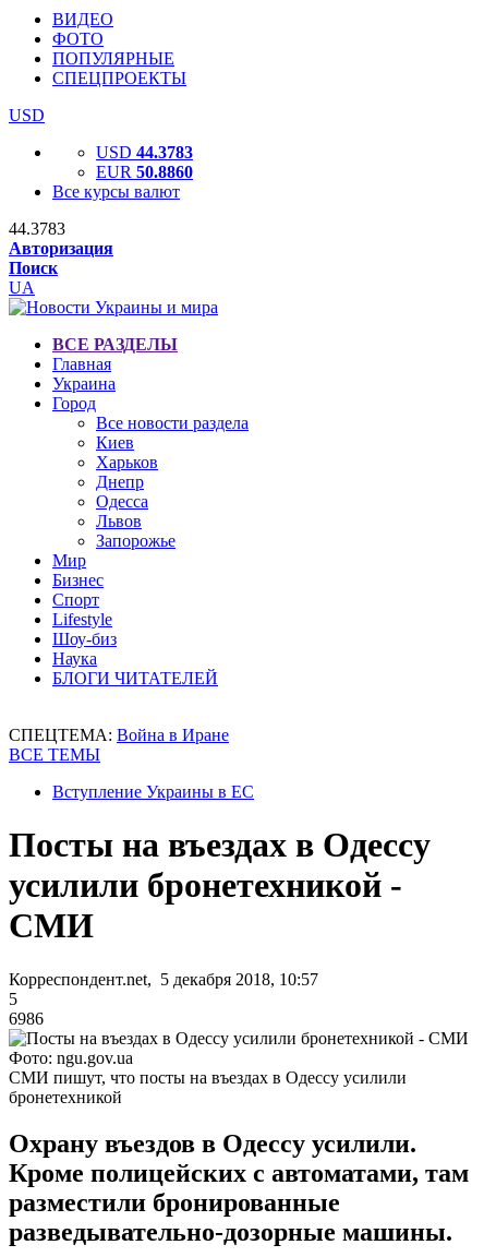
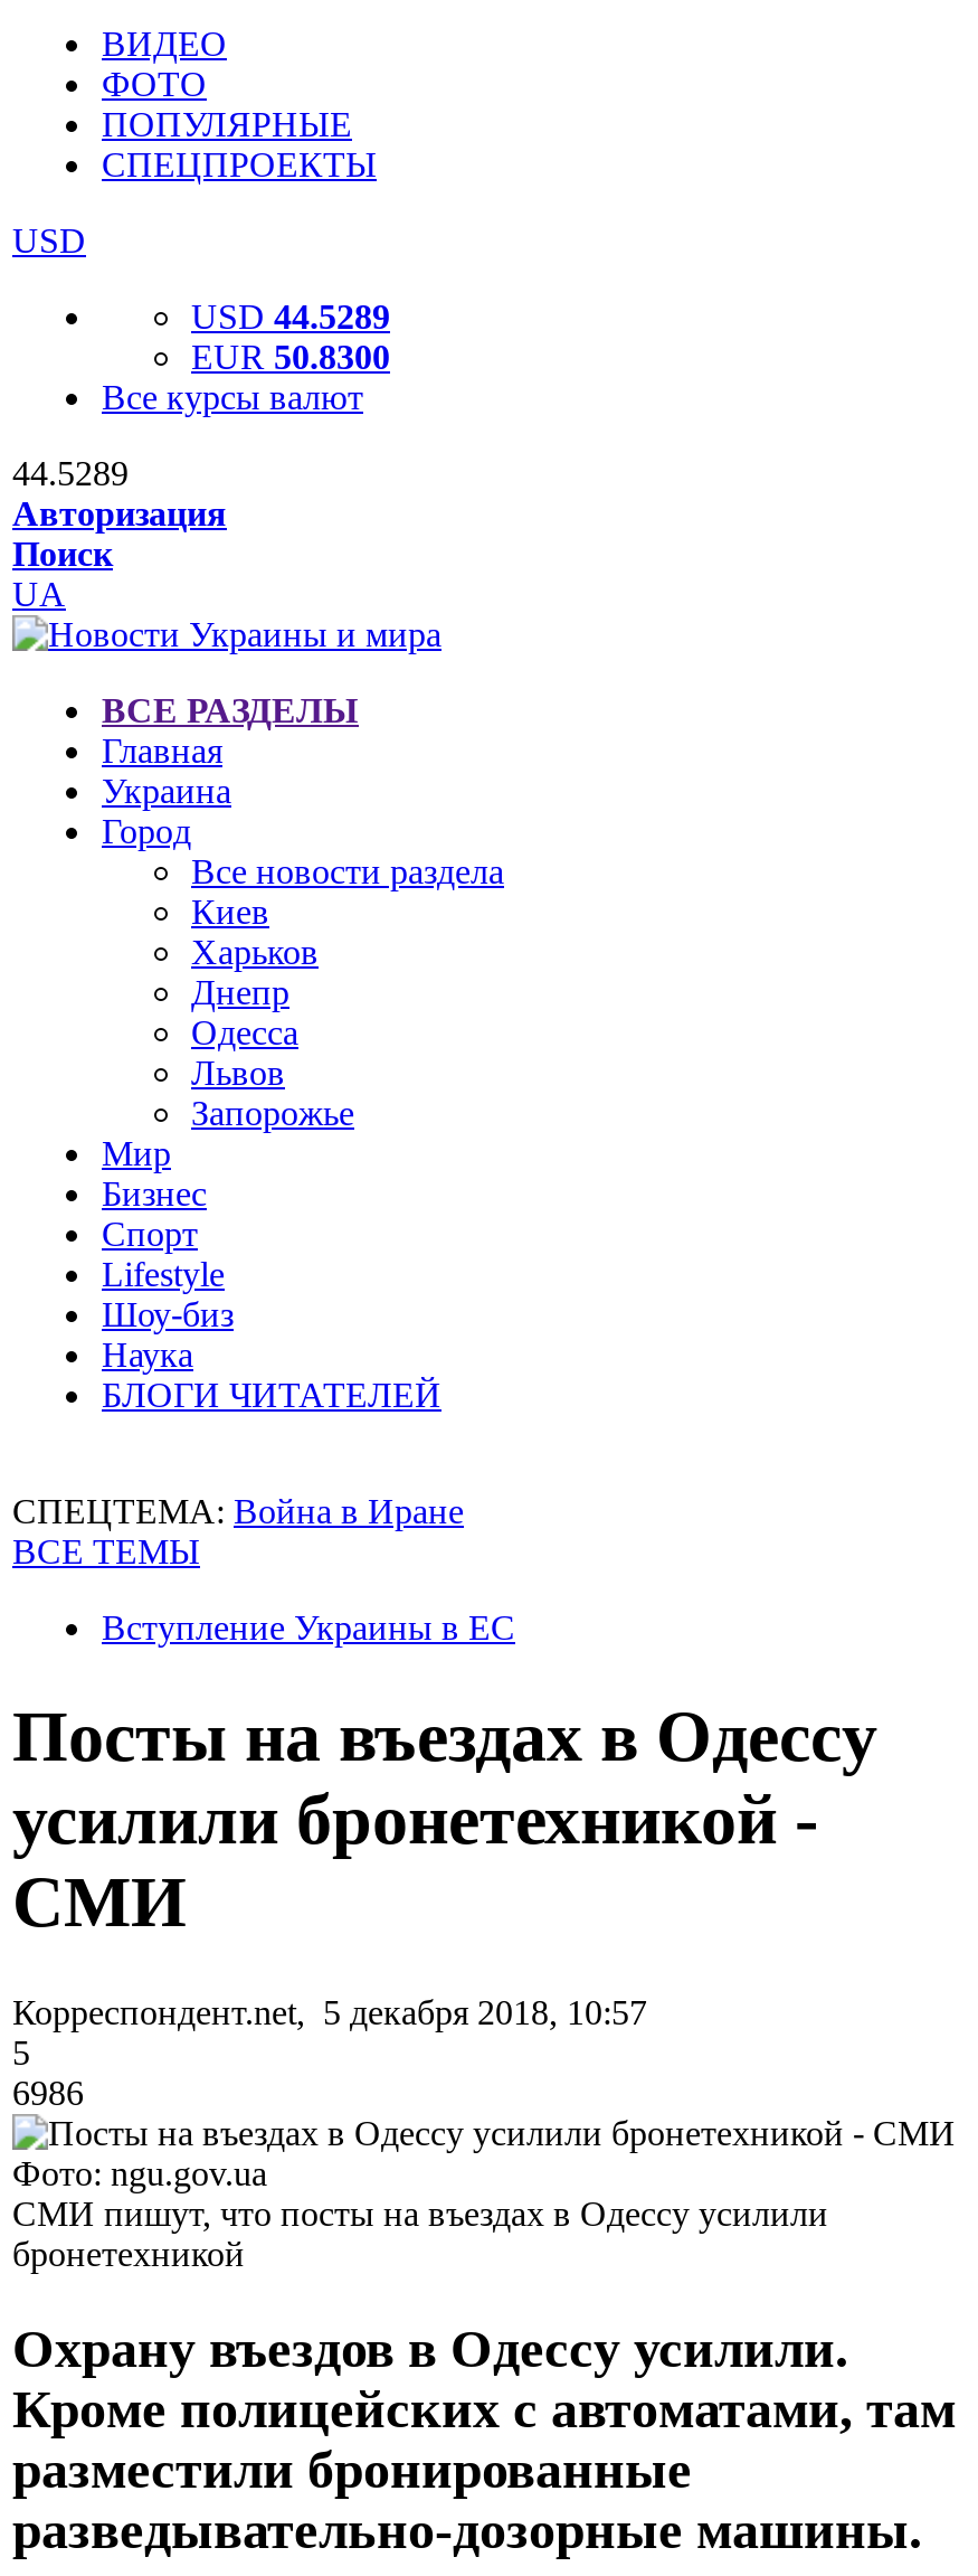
- USD 44.3783
+ USD 44.5289

- EUR 50.8860
+ EUR 50.8300

- 44.3783
+ 44.5289
